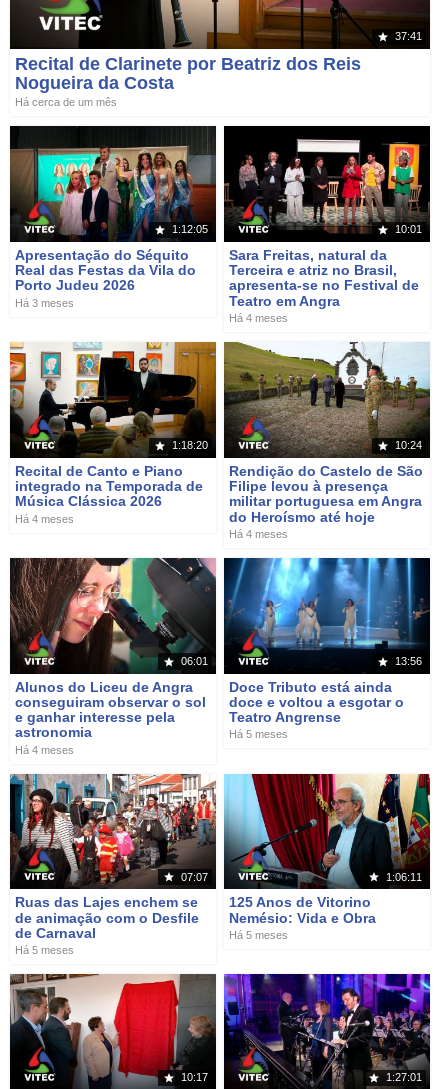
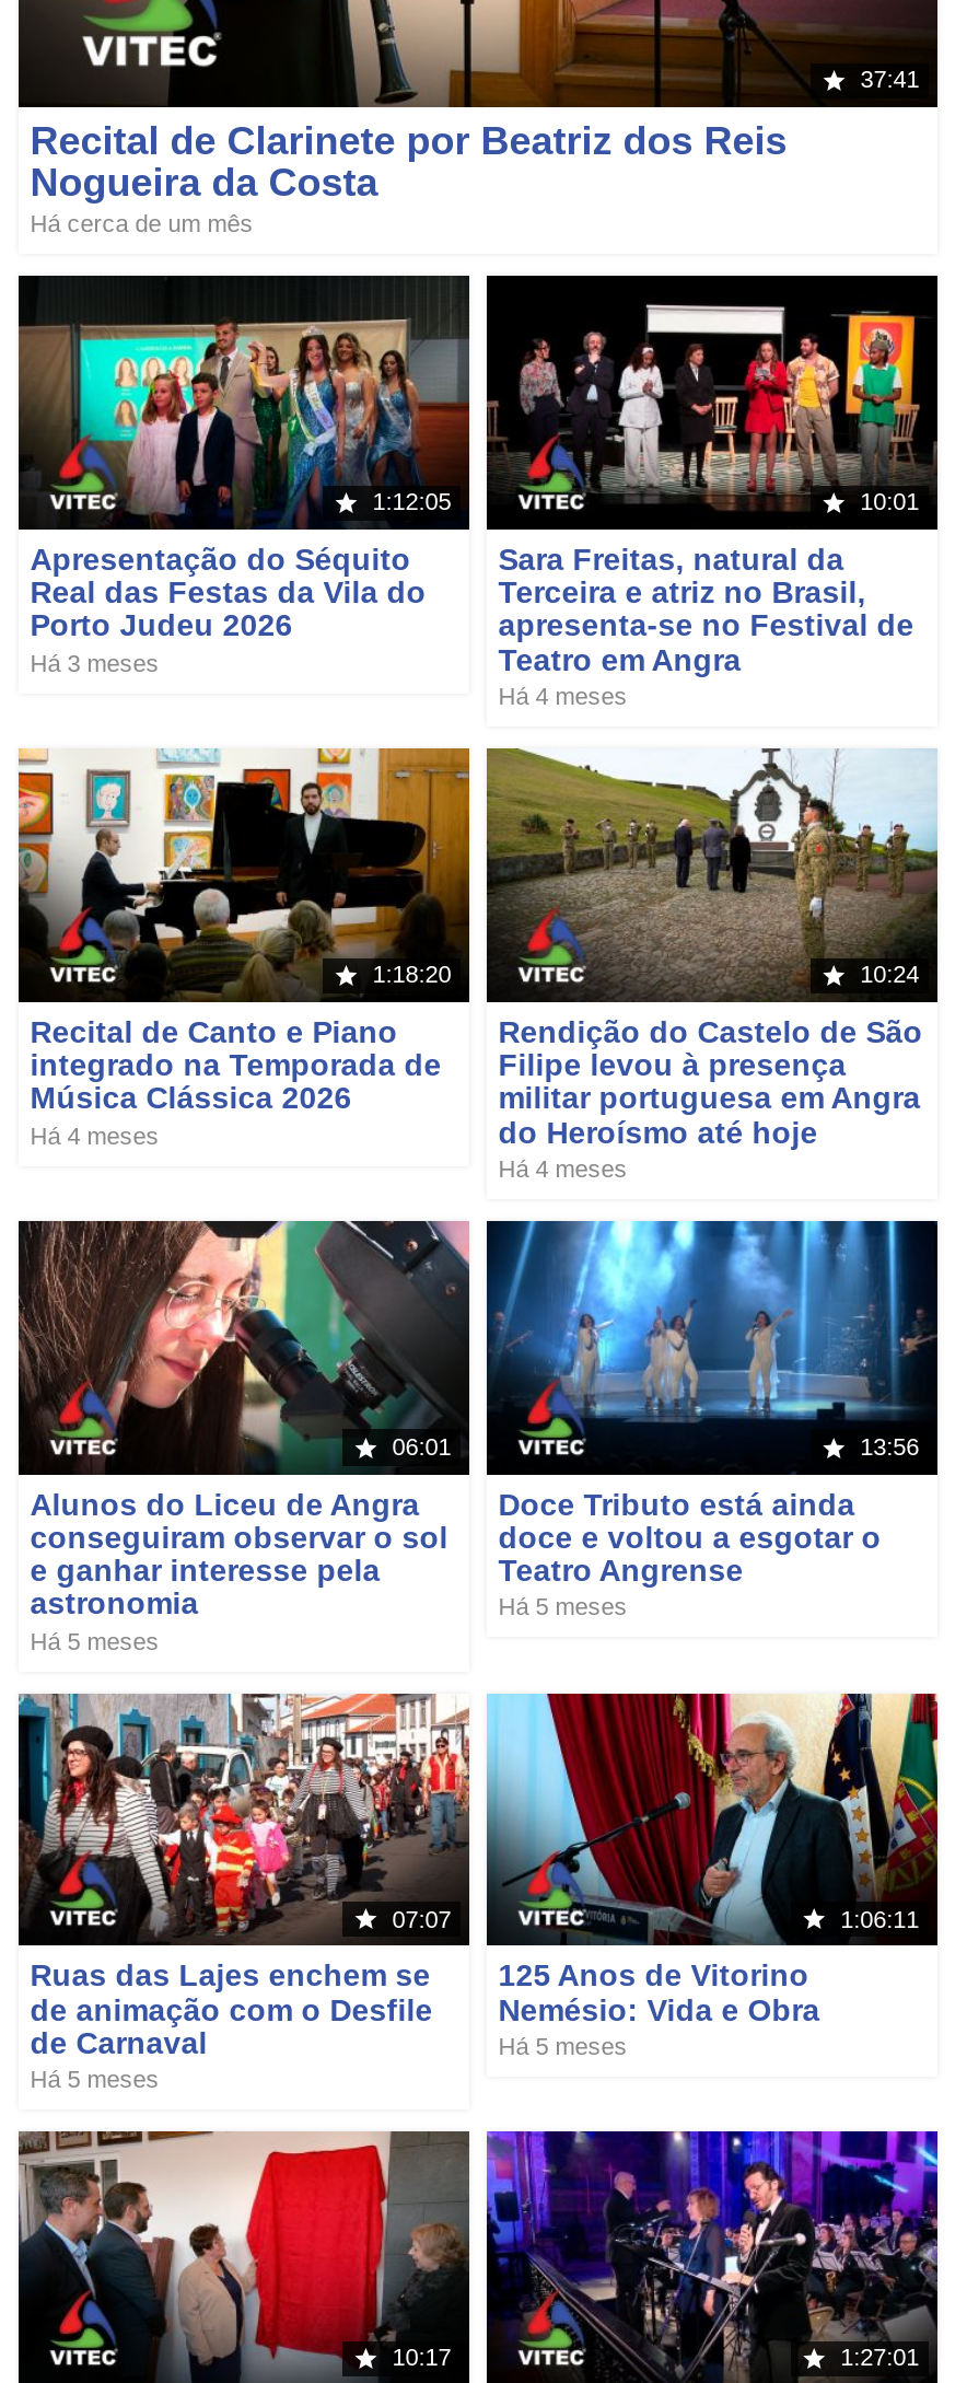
- Há 4 meses
+ Há 5 meses
